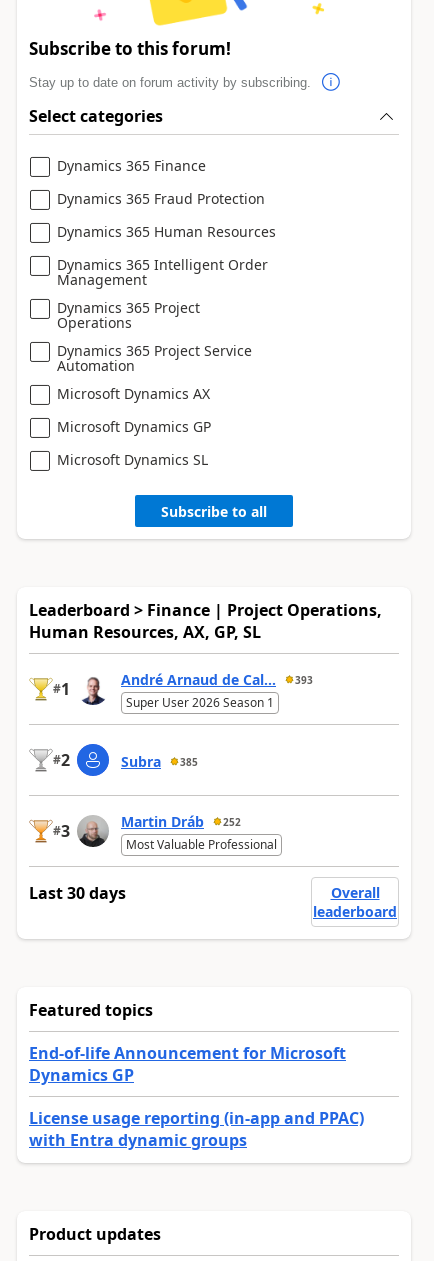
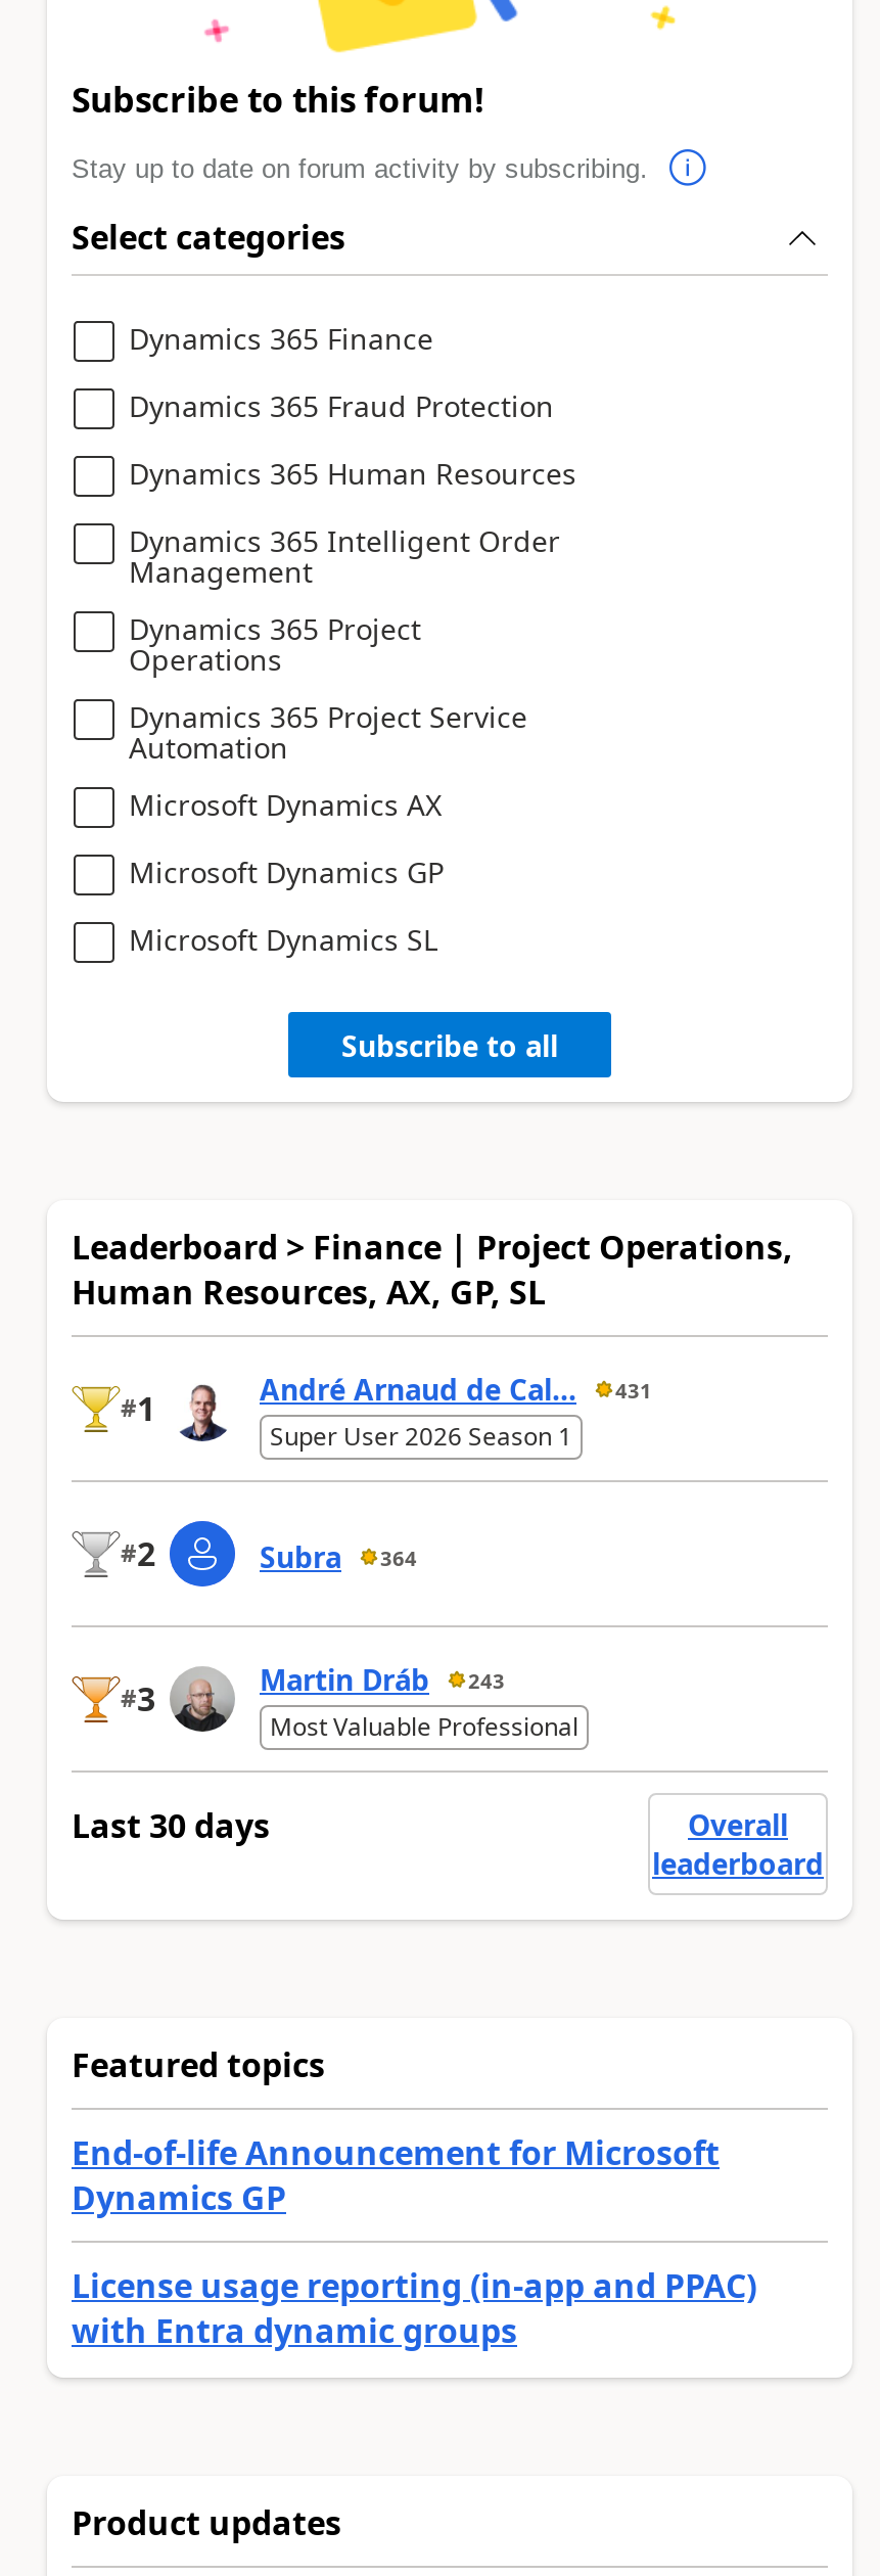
- André Arnaud de Cal... 393
+ André Arnaud de Cal... 431

- Subra 385
+ Subra 364

- Martin Dráb 252
+ Martin Dráb 243
